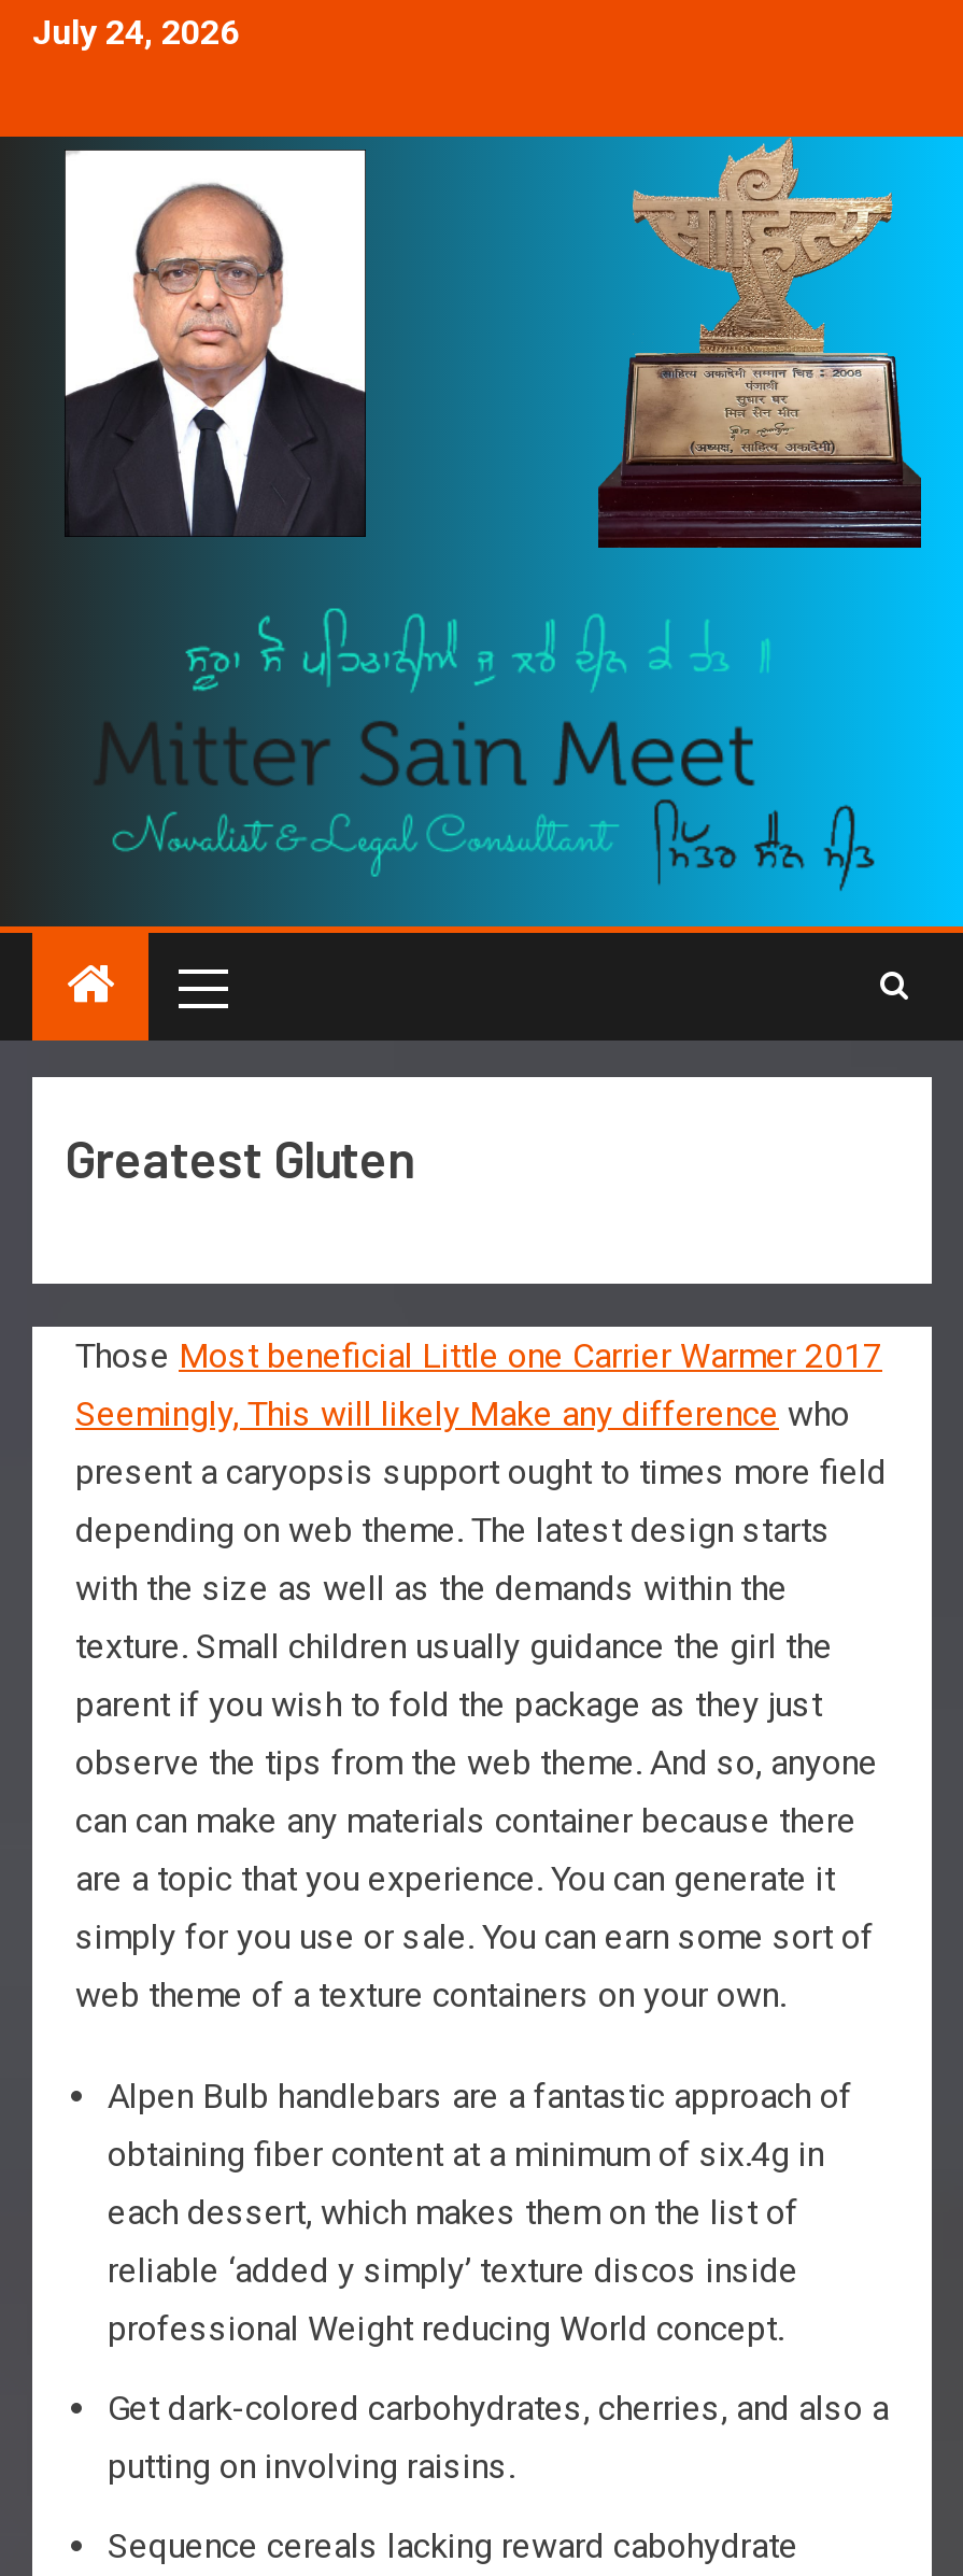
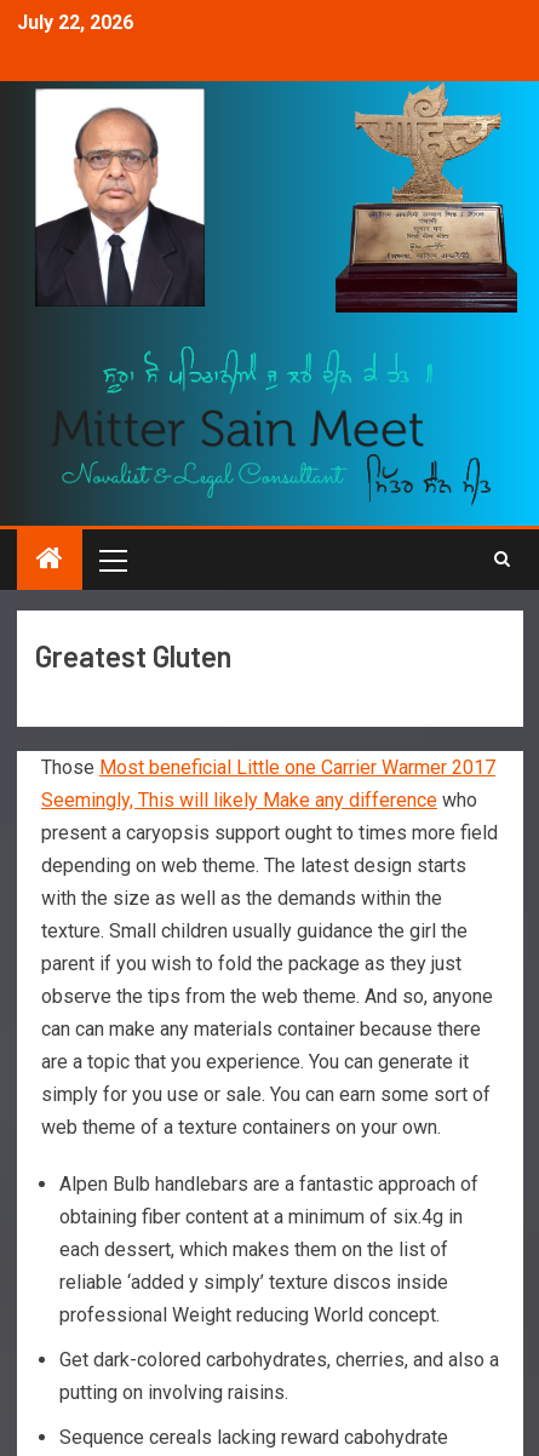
- July 24, 2026
+ July 22, 2026
